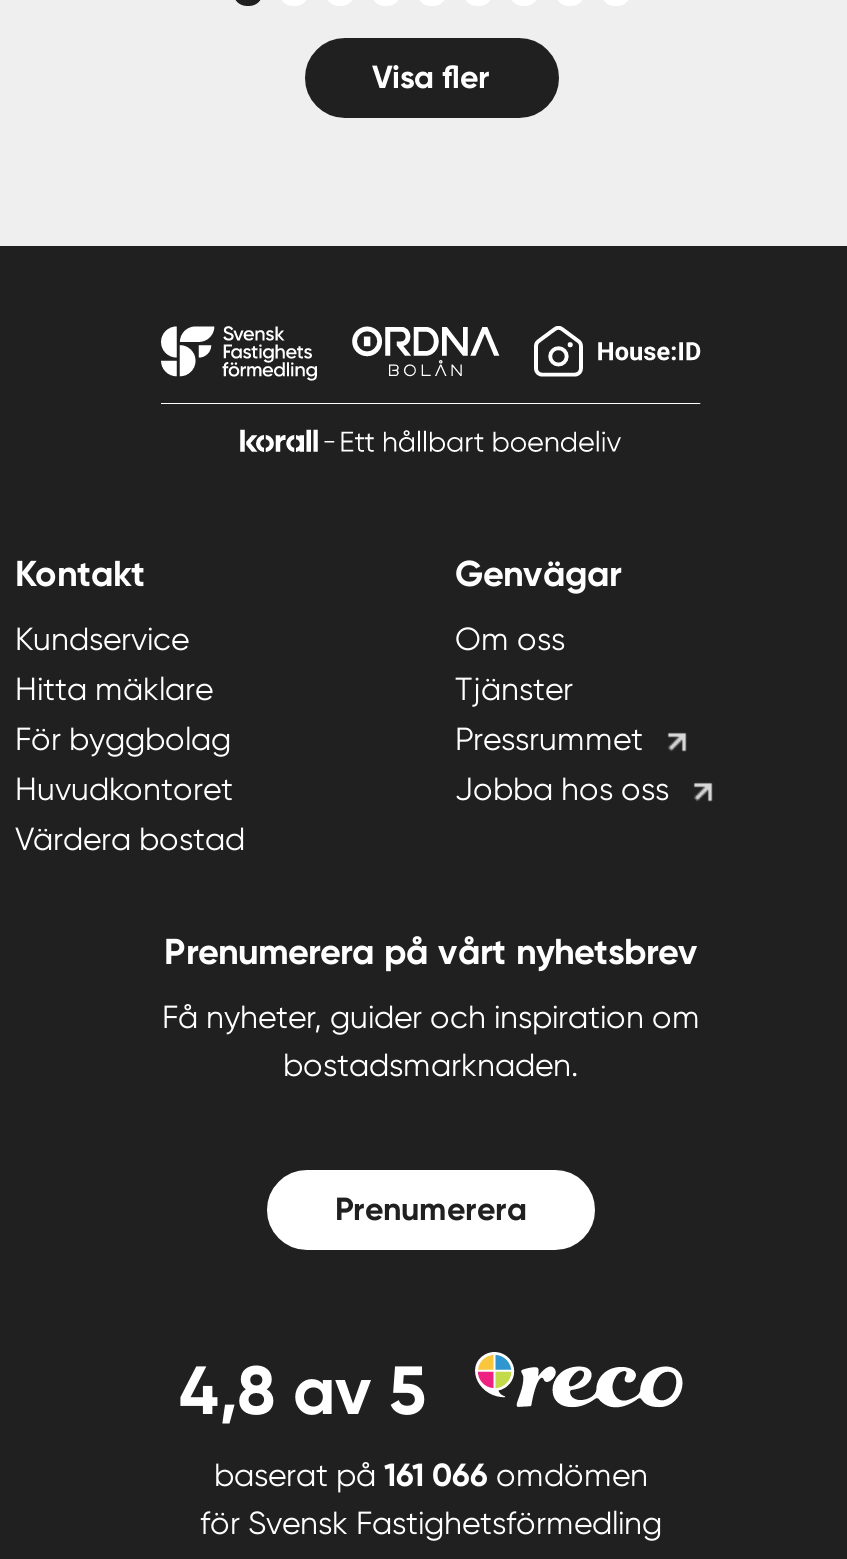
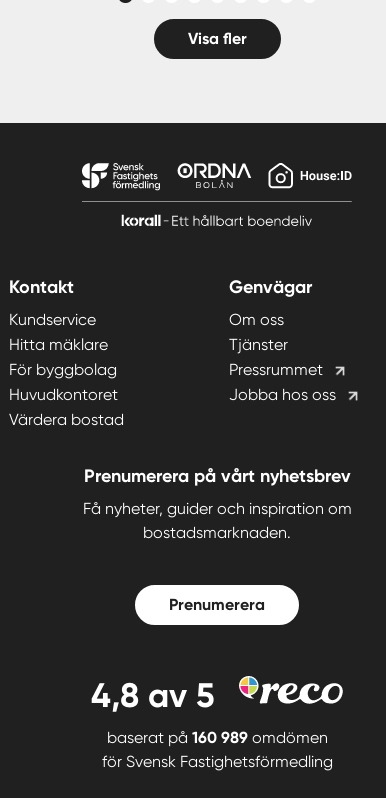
- baserat på 161 066 omdömen
+ baserat på 160 989 omdömen
